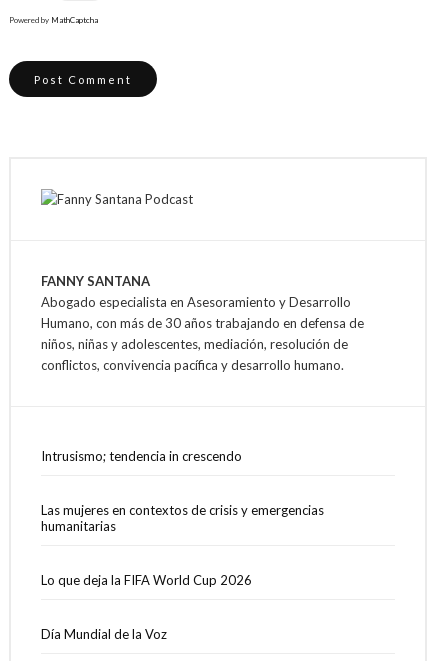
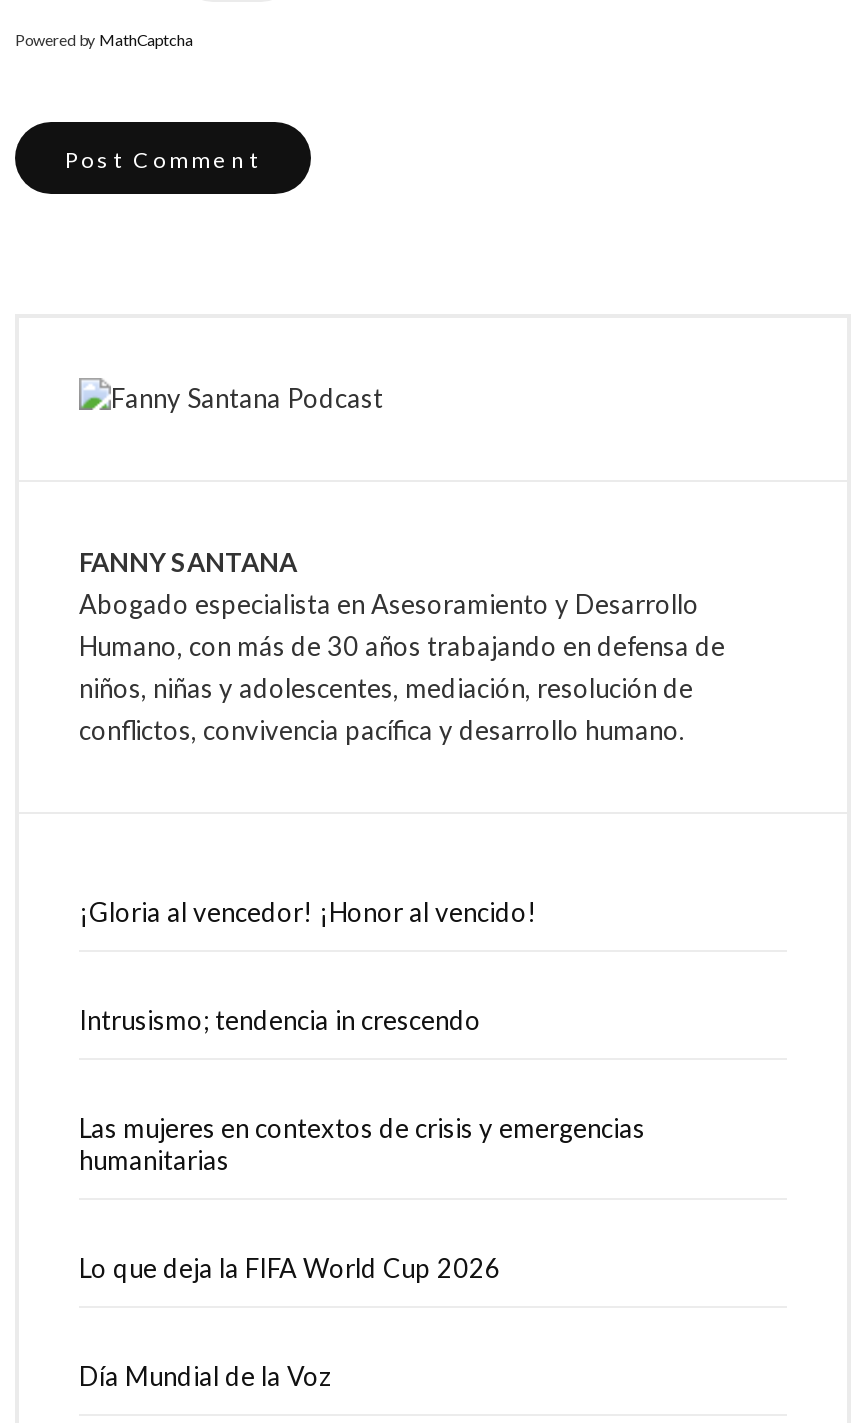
+ ¡Gloria al vencedor! ¡Honor al vencido!
